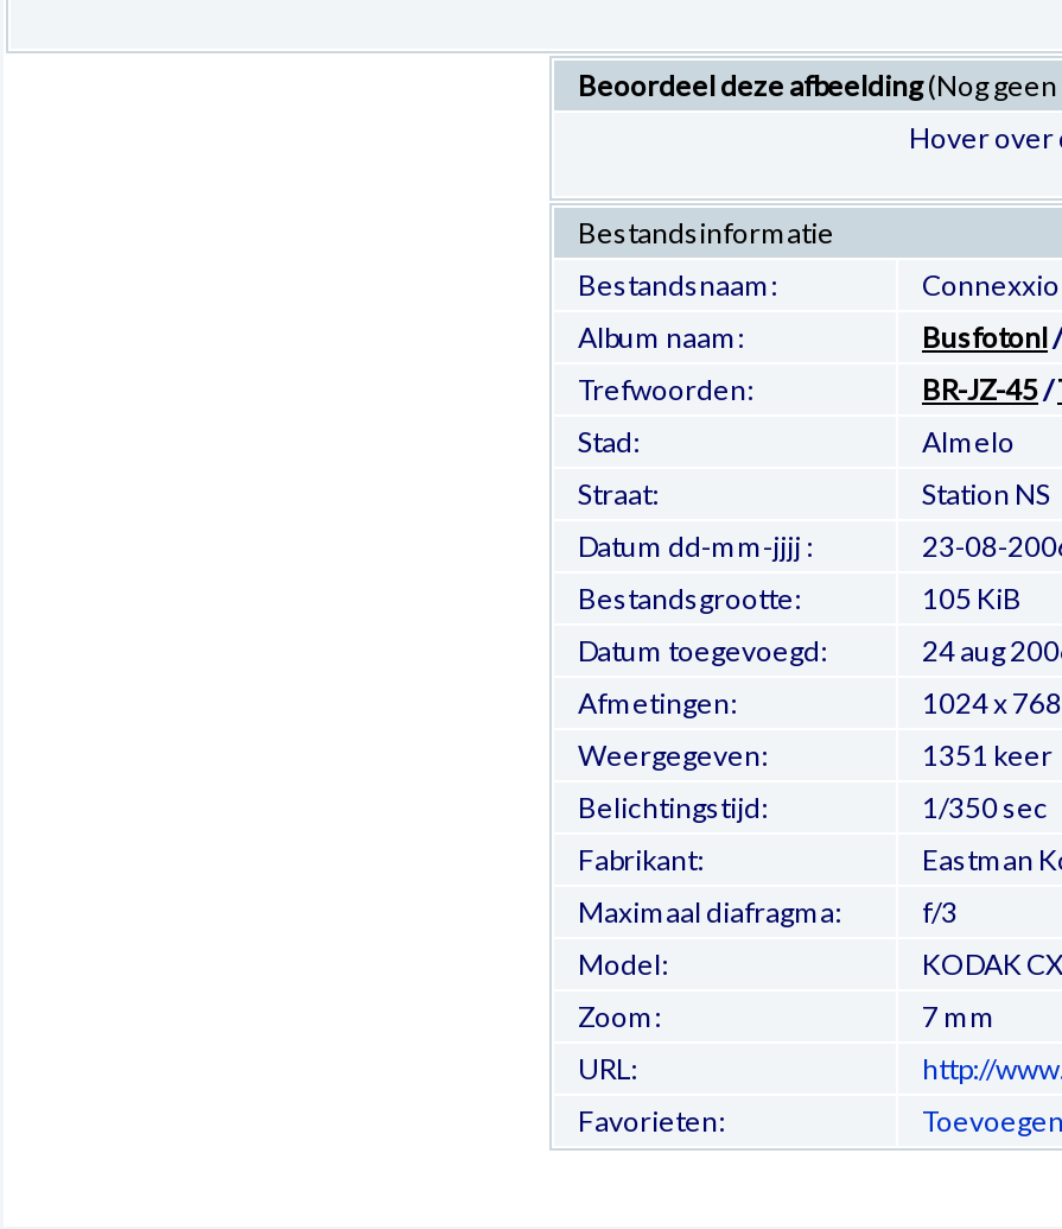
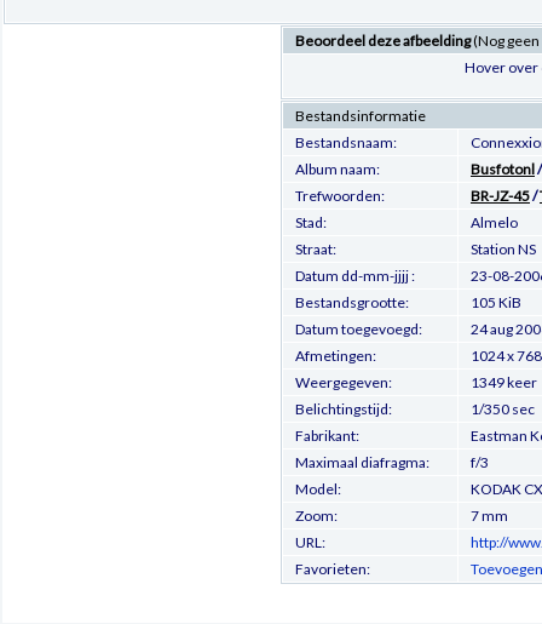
- 1351 keer
+ 1349 keer
